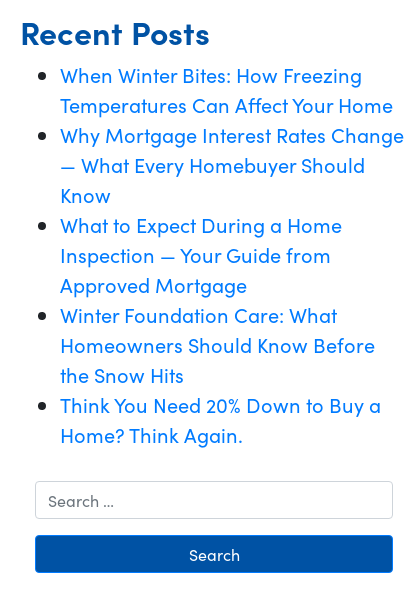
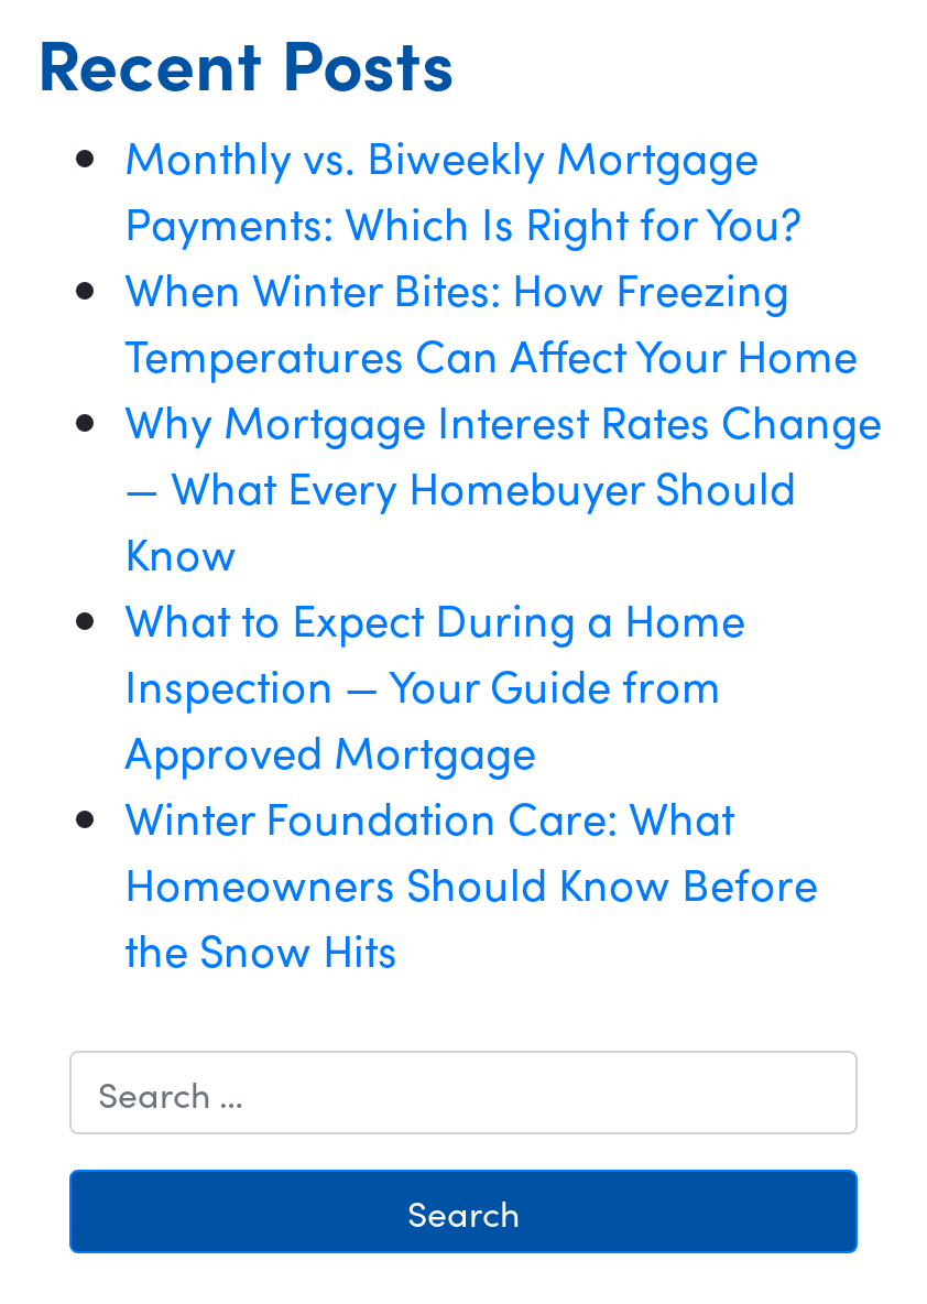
+ Monthly vs. Biweekly Mortgage
+ Payments: Which Is Right for You?

moved down: When Winter Bites: How Freezing | Temperatures Can Affect Your Home | Why Mortgage Interest Rates Change | ... | Homeowners Should Know Before | the Snow Hits

- Think You Need 20% Down to Buy a
- Home? Think Again.
